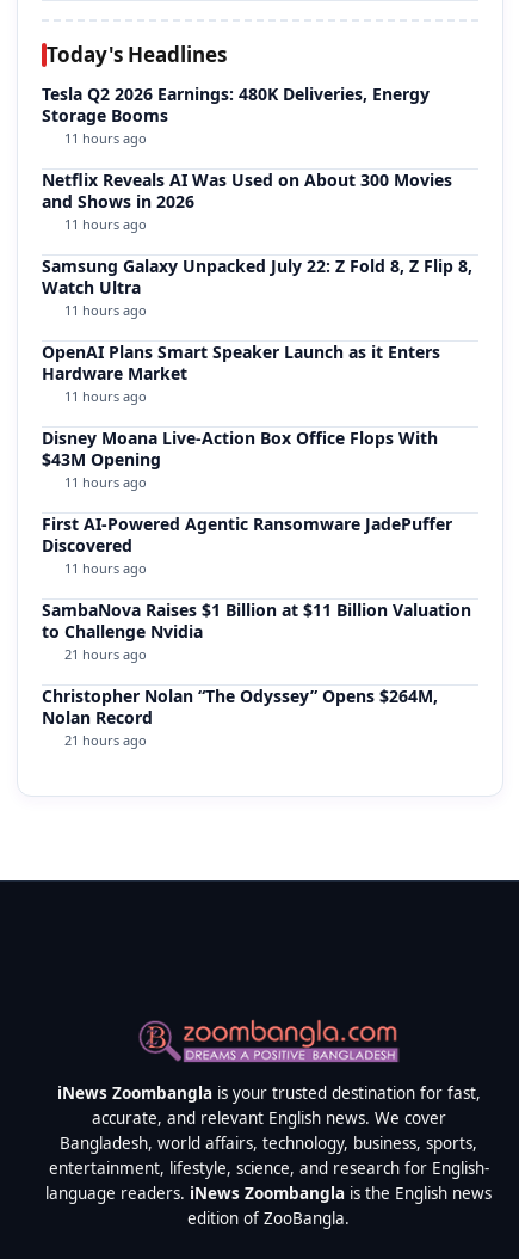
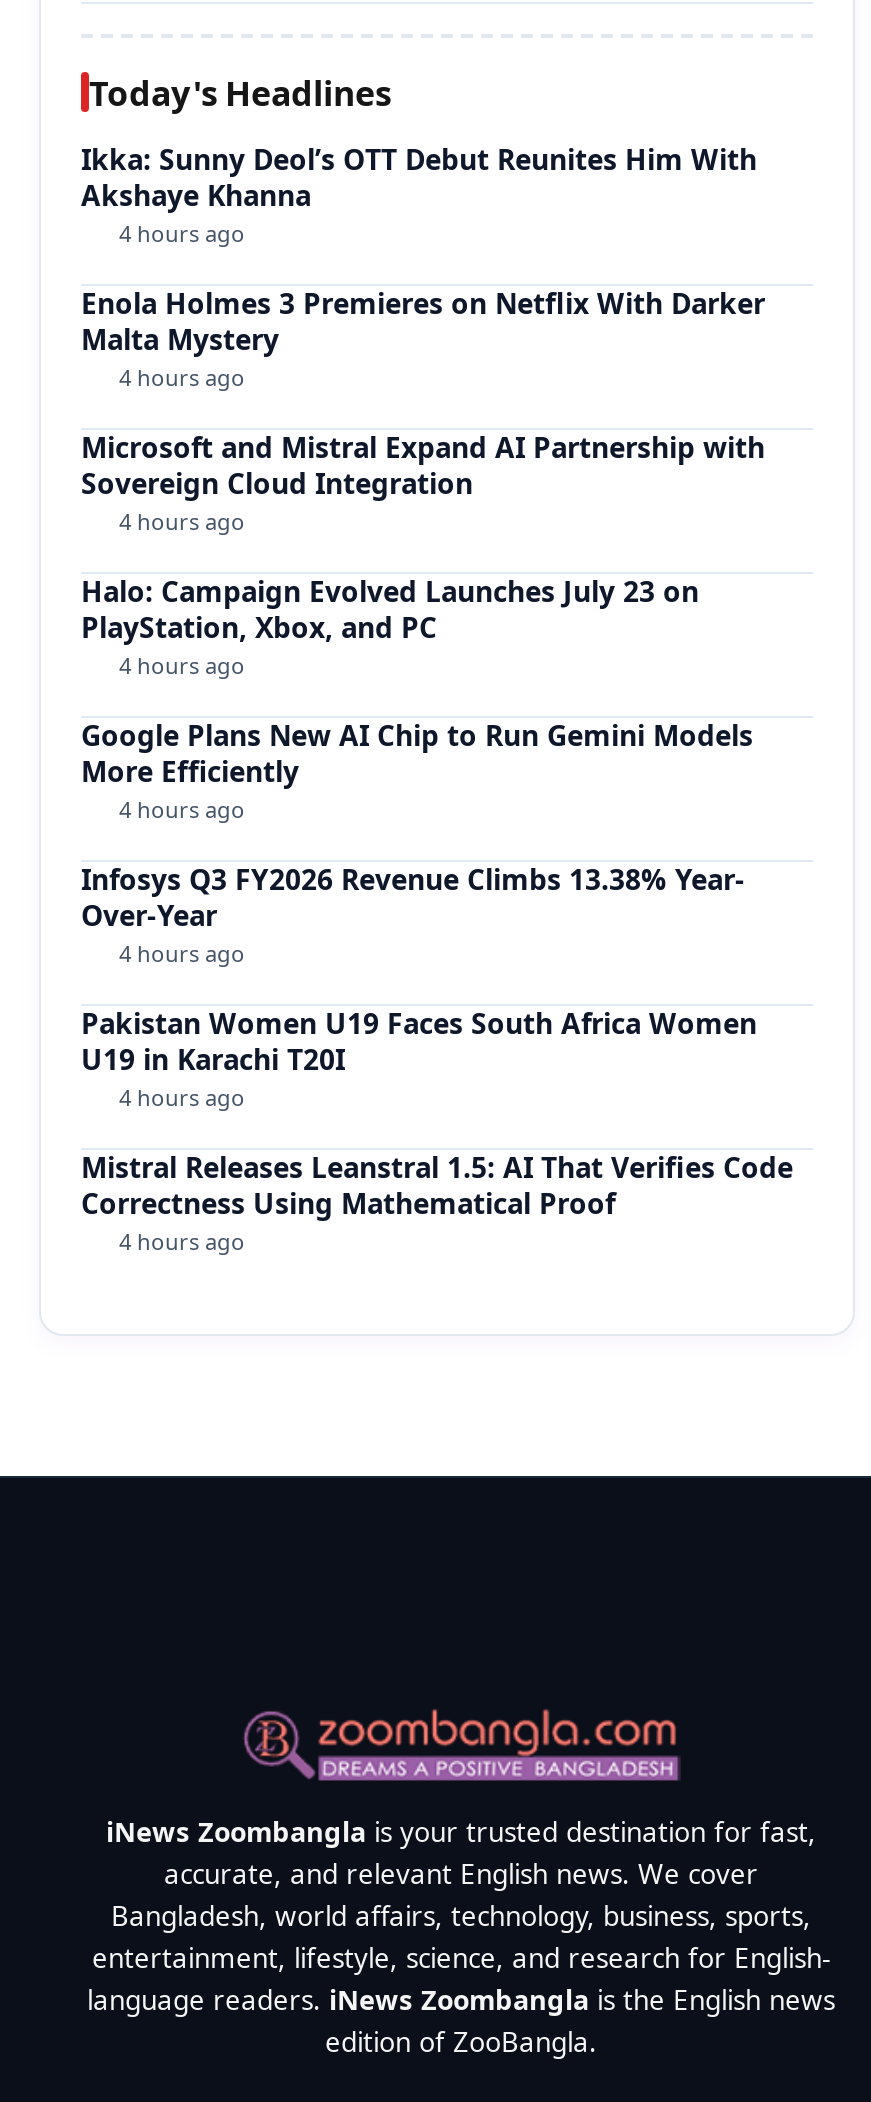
- Tesla Q2 2026 Earnings: 480K Deliveries, Energy
- Storage Booms
- 11 hours ago
+ Ikka: Sunny Deol’s OTT Debut Reunites Him With
+ Akshaye Khanna
+ 4 hours ago

- Netflix Reveals AI Was Used on About 300 Movies
- and Shows in 2026
- 11 hours ago
+ Enola Holmes 3 Premieres on Netflix With Darker
+ Malta Mystery
+ 4 hours ago

- Samsung Galaxy Unpacked July 22: Z Fold 8, Z Flip 8,
- Watch Ultra
- 11 hours ago
+ Microsoft and Mistral Expand AI Partnership with
+ Sovereign Cloud Integration
+ 4 hours ago

- OpenAI Plans Smart Speaker Launch as it Enters
- Hardware Market
- 11 hours ago
+ Halo: Campaign Evolved Launches July 23 on
+ PlayStation, Xbox, and PC
+ 4 hours ago

- Disney Moana Live-Action Box Office Flops With
- $43M Opening
- 11 hours ago
+ Google Plans New AI Chip to Run Gemini Models
+ More Efficiently
+ 4 hours ago

- First AI-Powered Agentic Ransomware JadePuffer
- Discovered
- 11 hours ago
+ Infosys Q3 FY2026 Revenue Climbs 13.38% Year-
+ Over-Year
+ 4 hours ago

- SambaNova Raises $1 Billion at $11 Billion Valuation
- to Challenge Nvidia
- 21 hours ago
+ Pakistan Women U19 Faces South Africa Women
+ U19 in Karachi T20I
+ 4 hours ago

- Christopher Nolan “The Odyssey” Opens $264M,
- Nolan Record
- 21 hours ago
+ Mistral Releases Leanstral 1.5: AI That Verifies Code
+ Correctness Using Mathematical Proof
+ 4 hours ago
